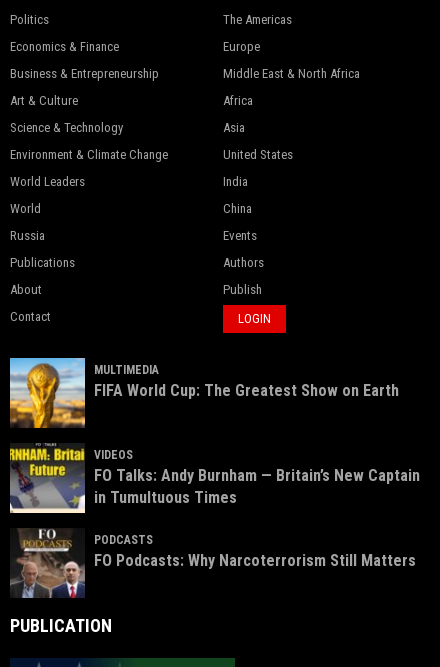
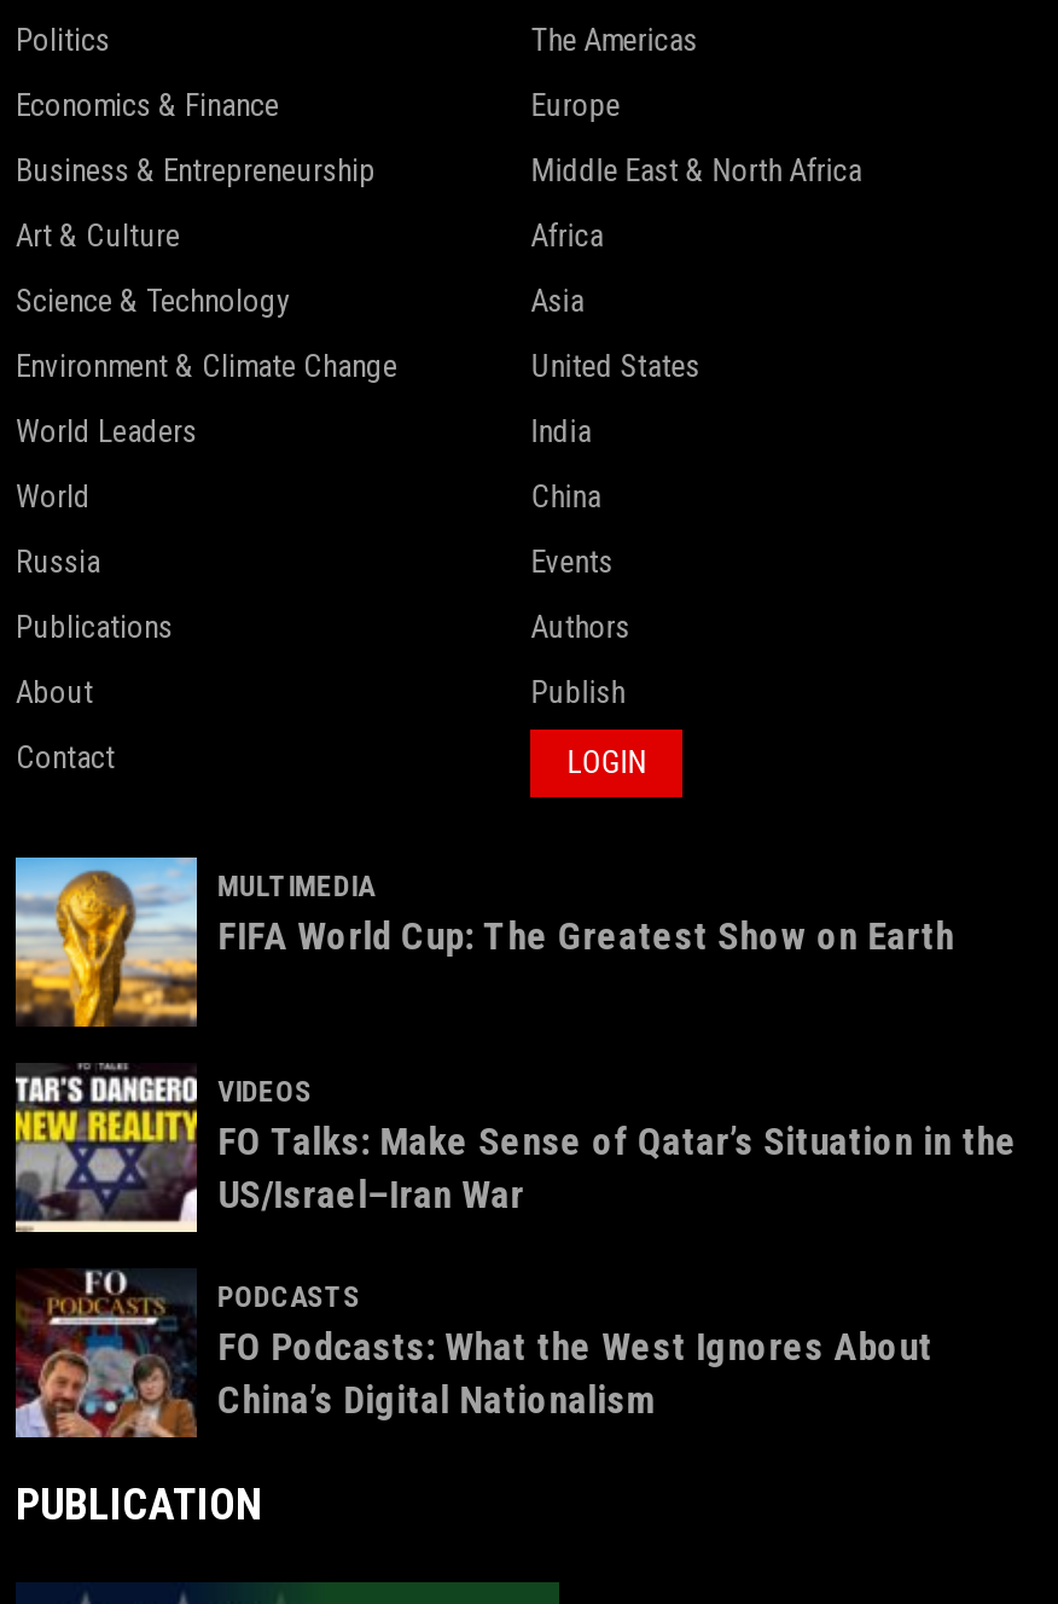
- [image]
- FO Talks: Andy Burnham — Britain’s New Captain
- in Tumultuous Times
+ [image]
+ FO Talks: Make Sense of Qatar’s Situation in the
+ US/Israel–Iran War

- [image]
- FO Podcasts: Why Narcoterrorism Still Matters
+ [image]
+ FO Podcasts: What the West Ignores About
+ China’s Digital Nationalism
